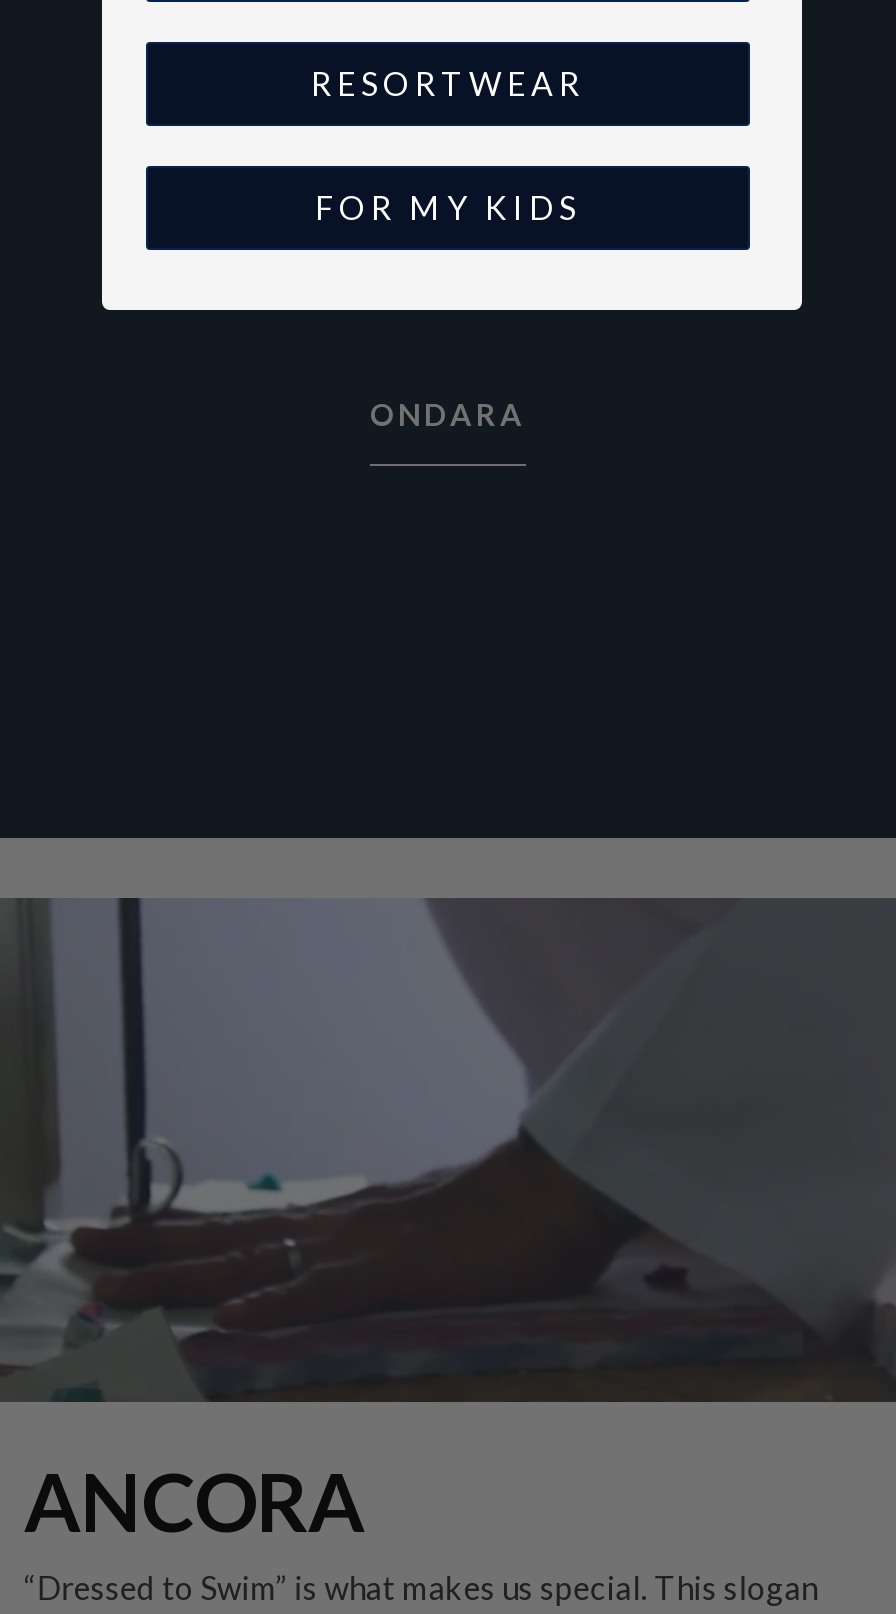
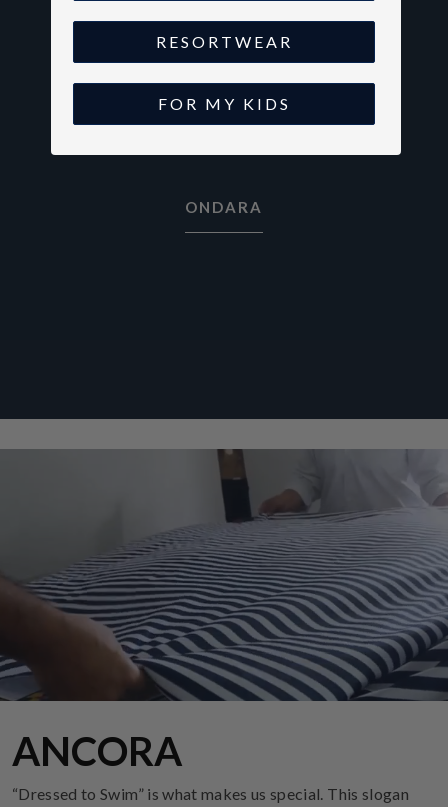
- [image]
+ [image]
